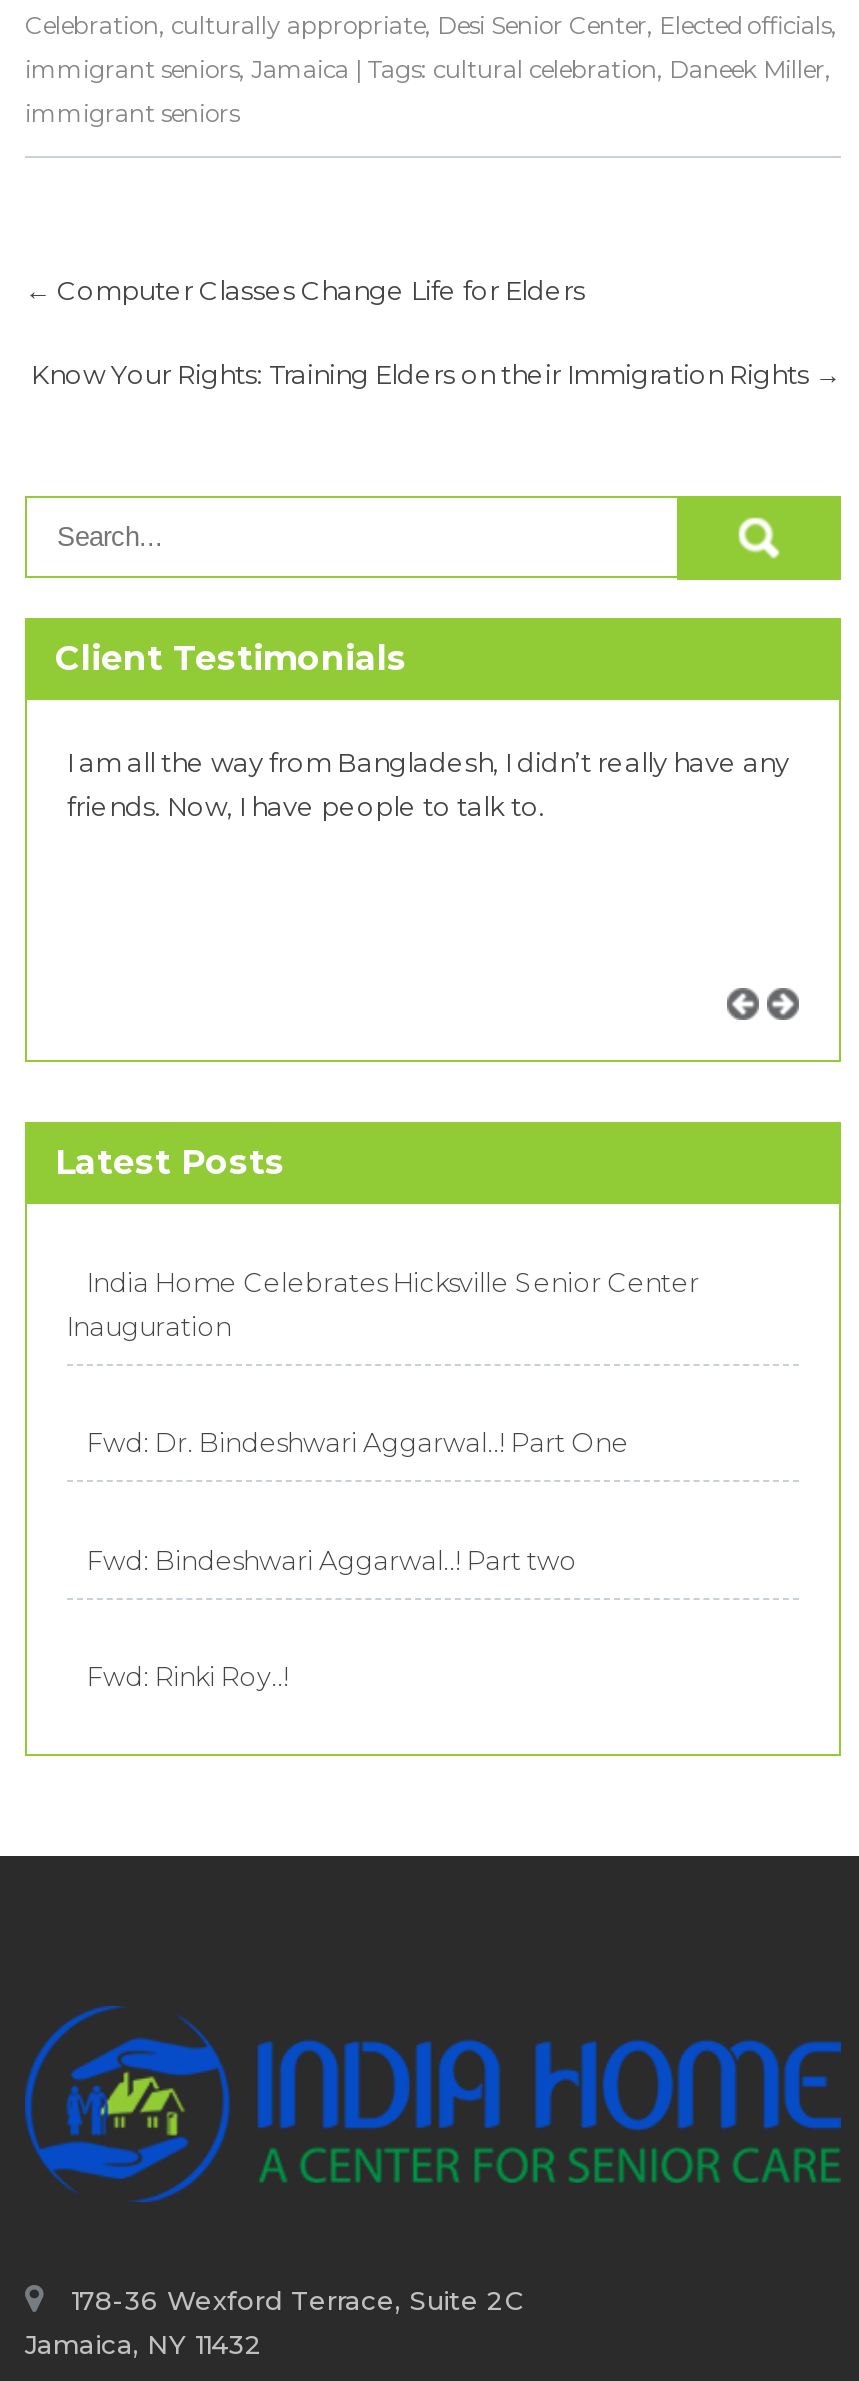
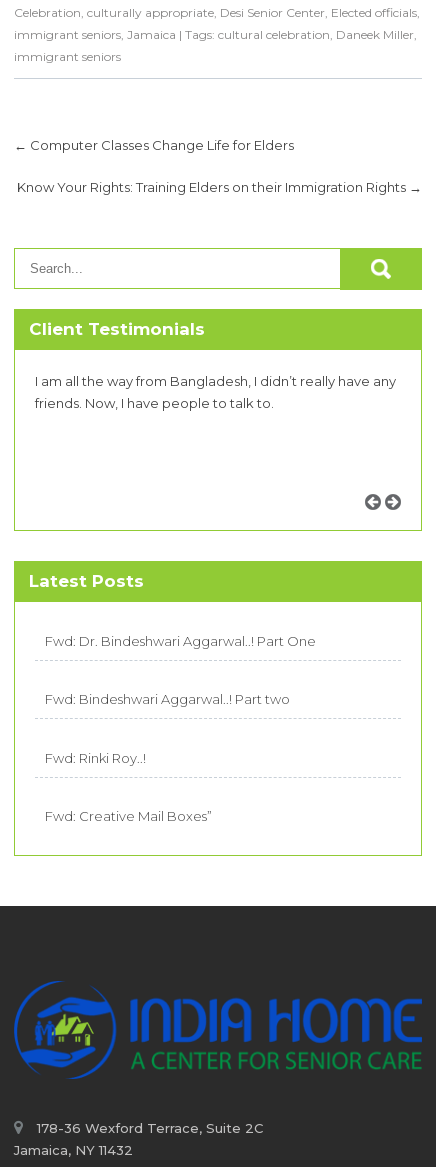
- India Home Celebrates Hicksville Senior Center
- Inauguration

moved up: Fwd: Dr. Bindeshwari Aggarwal..! Part One | Fwd: Bindeshwari Aggarwal..! Part two | Fwd: Rinki Roy..!

+ Fwd: Creative Mail Boxes”
